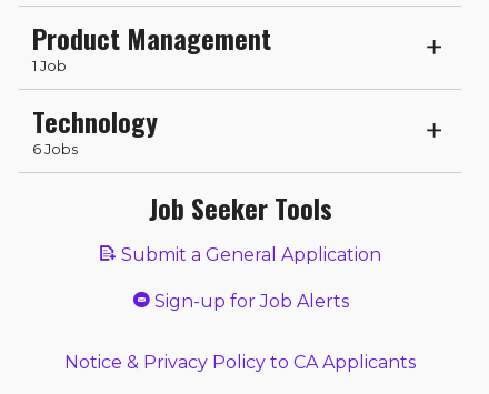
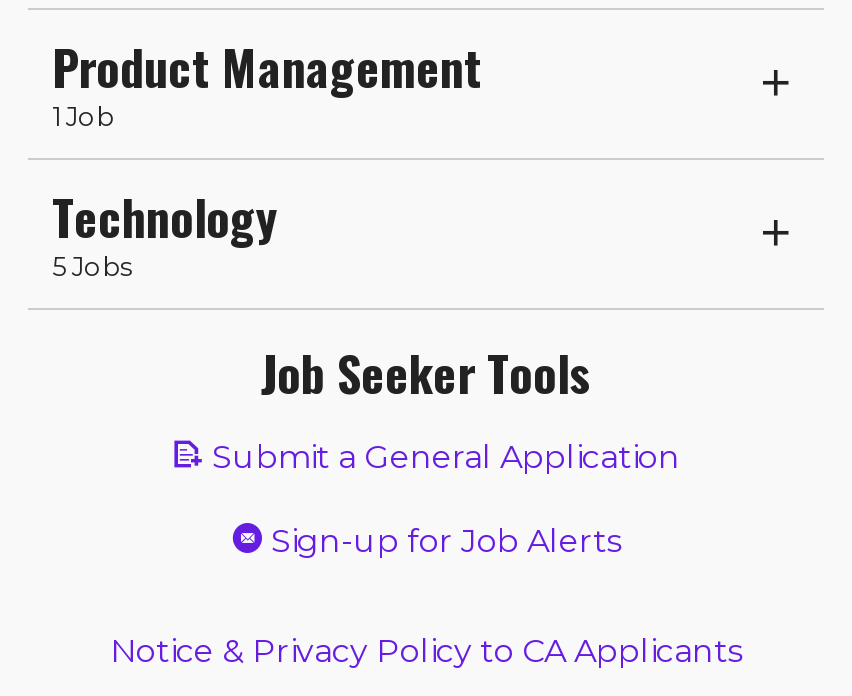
- 6 Jobs
+ 5 Jobs
